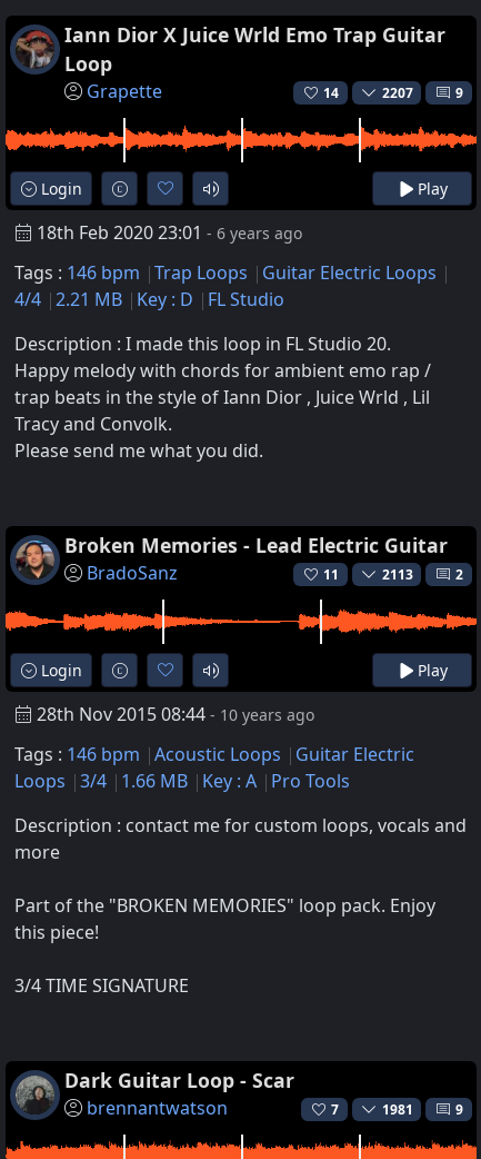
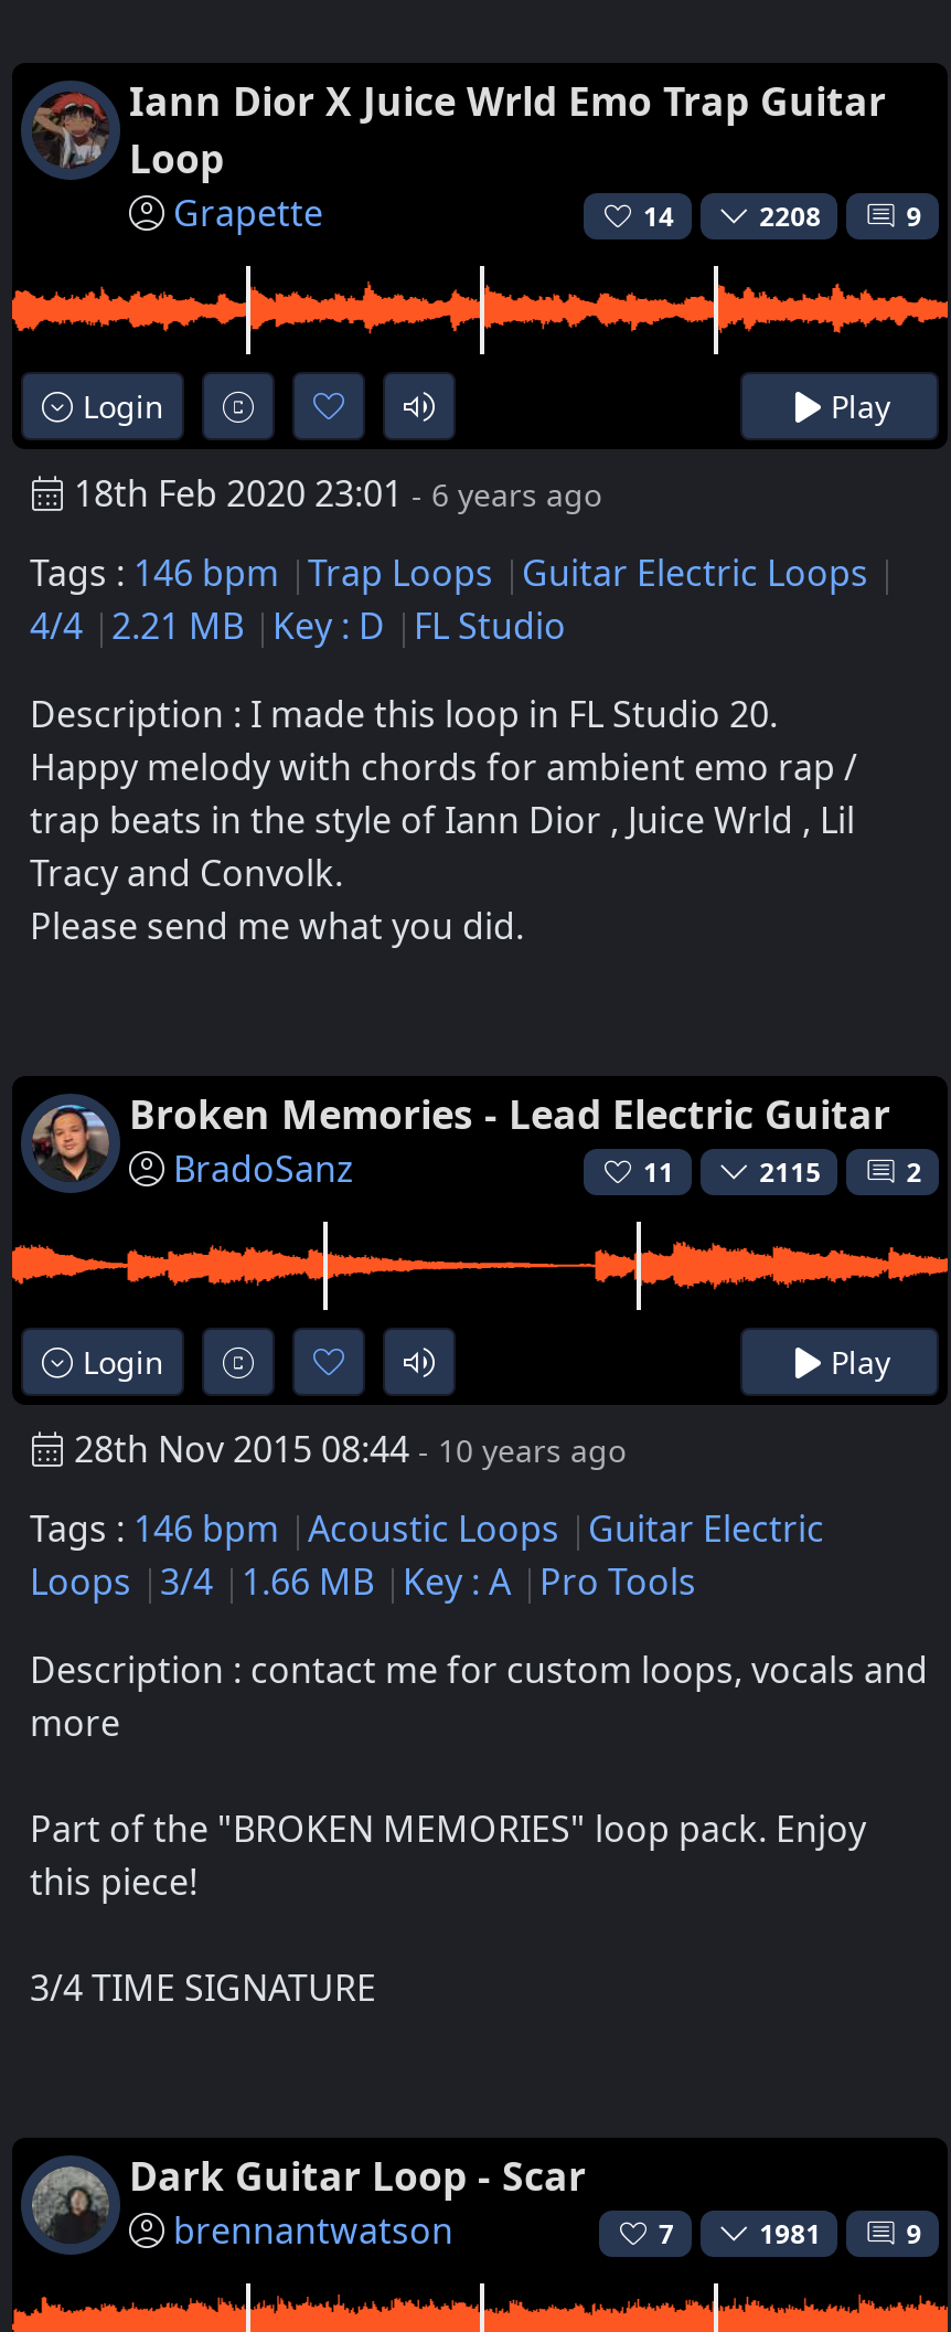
- 2207
+ 2208

- 2113
+ 2115
